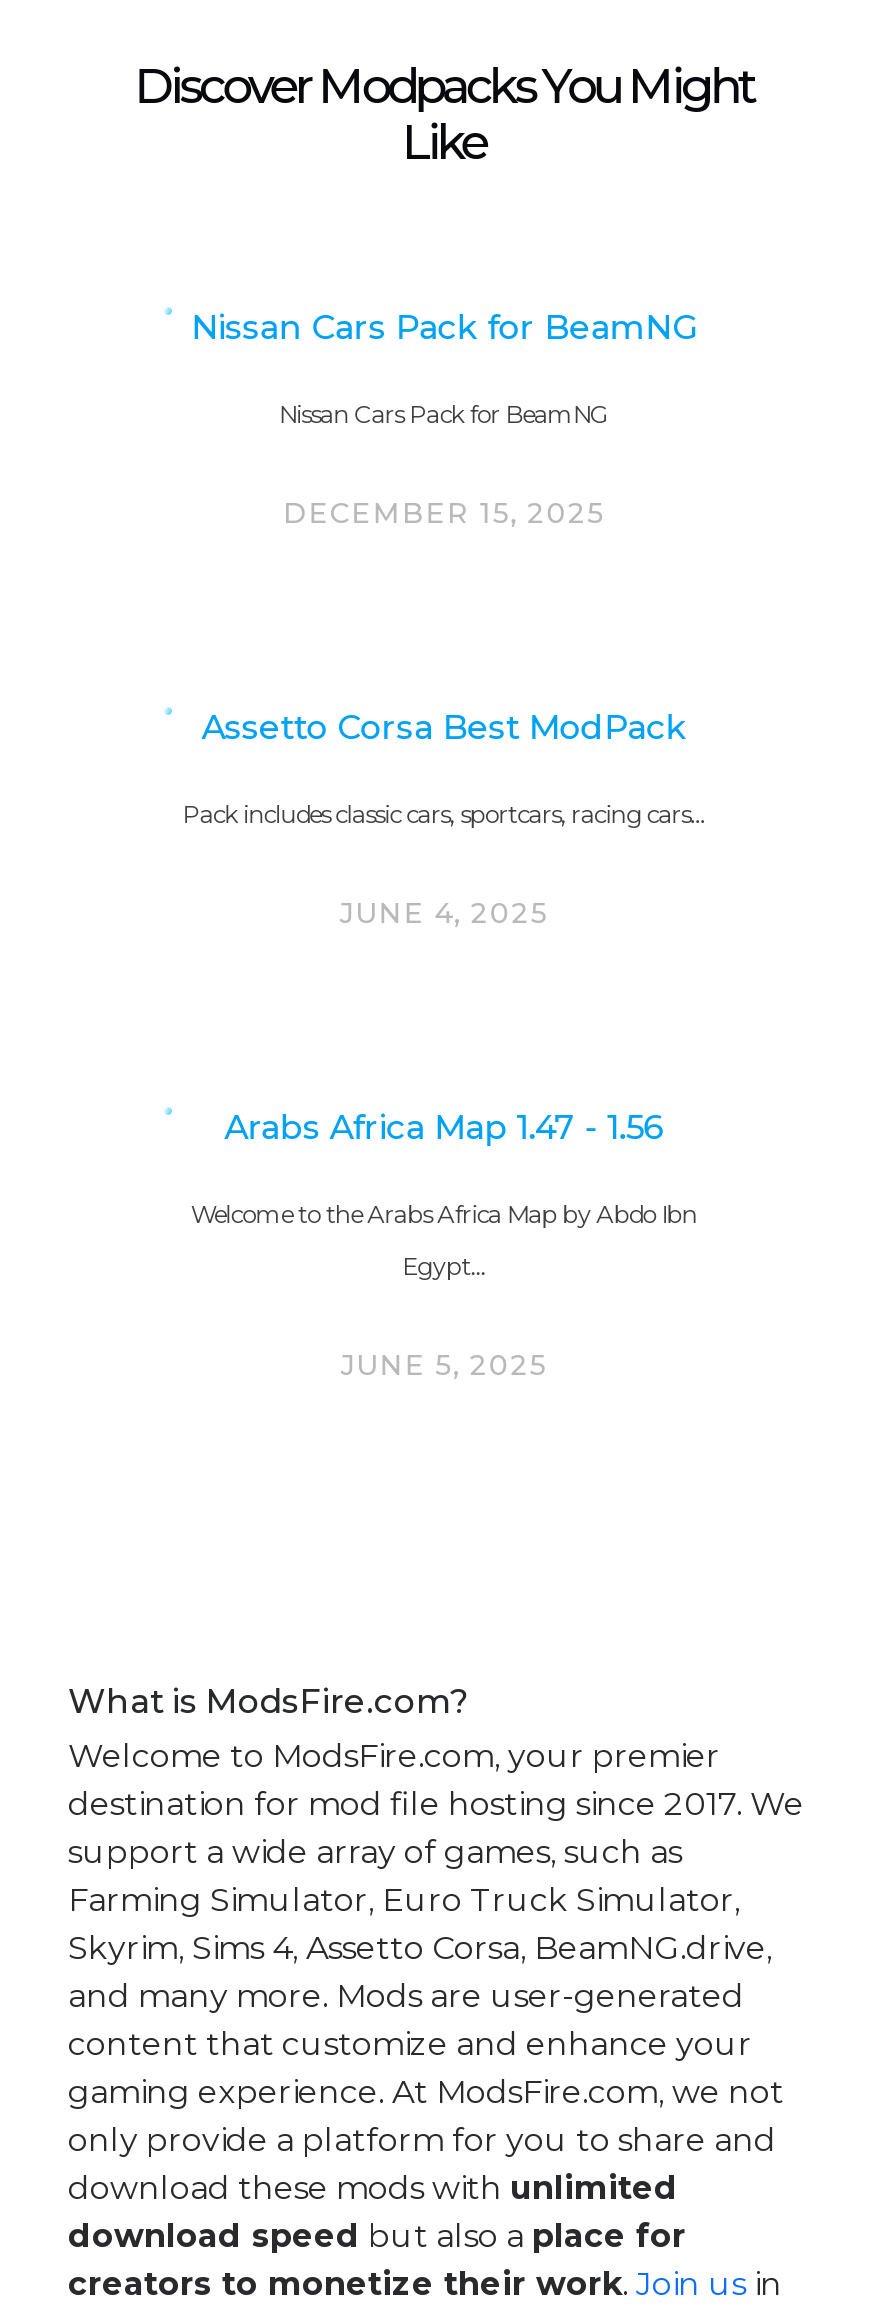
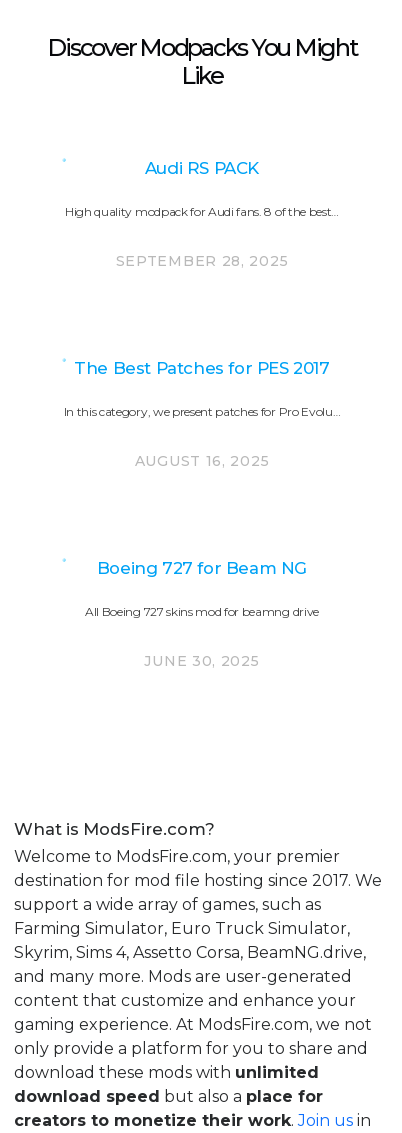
- Nissan Cars Pack for BeamNG
- Nissan Cars Pack for BeamNG
- DECEMBER 15, 2025
+ Audi RS PACK
+ High quality modpack for Audi fans. 8 of the best…
+ SEPTEMBER 28, 2025

- Assetto Corsa Best ModPack
- Pack includes classic cars, sportcars, racing cars…
- JUNE 4, 2025
+ The Best Patches for PES 2017
+ In this category, we present patches for Pro Evolu…
+ AUGUST 16, 2025

- Arabs Africa Map 1.47 - 1.56
- Welcome to the Arabs Africa Map by Abdo Ibn
- Egypt…
- JUNE 5, 2025
+ Boeing 727 for Beam NG
+ All Boeing 727 skins mod for beamng drive
+ JUNE 30, 2025
